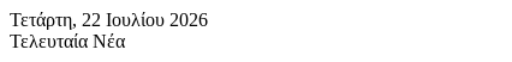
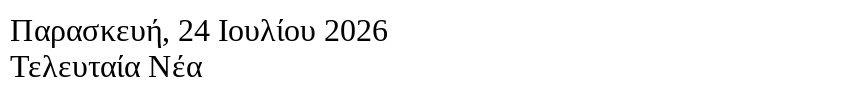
- Τετάρτη, 22 Ιουλίου 2026
+ Παρασκευή, 24 Ιουλίου 2026
